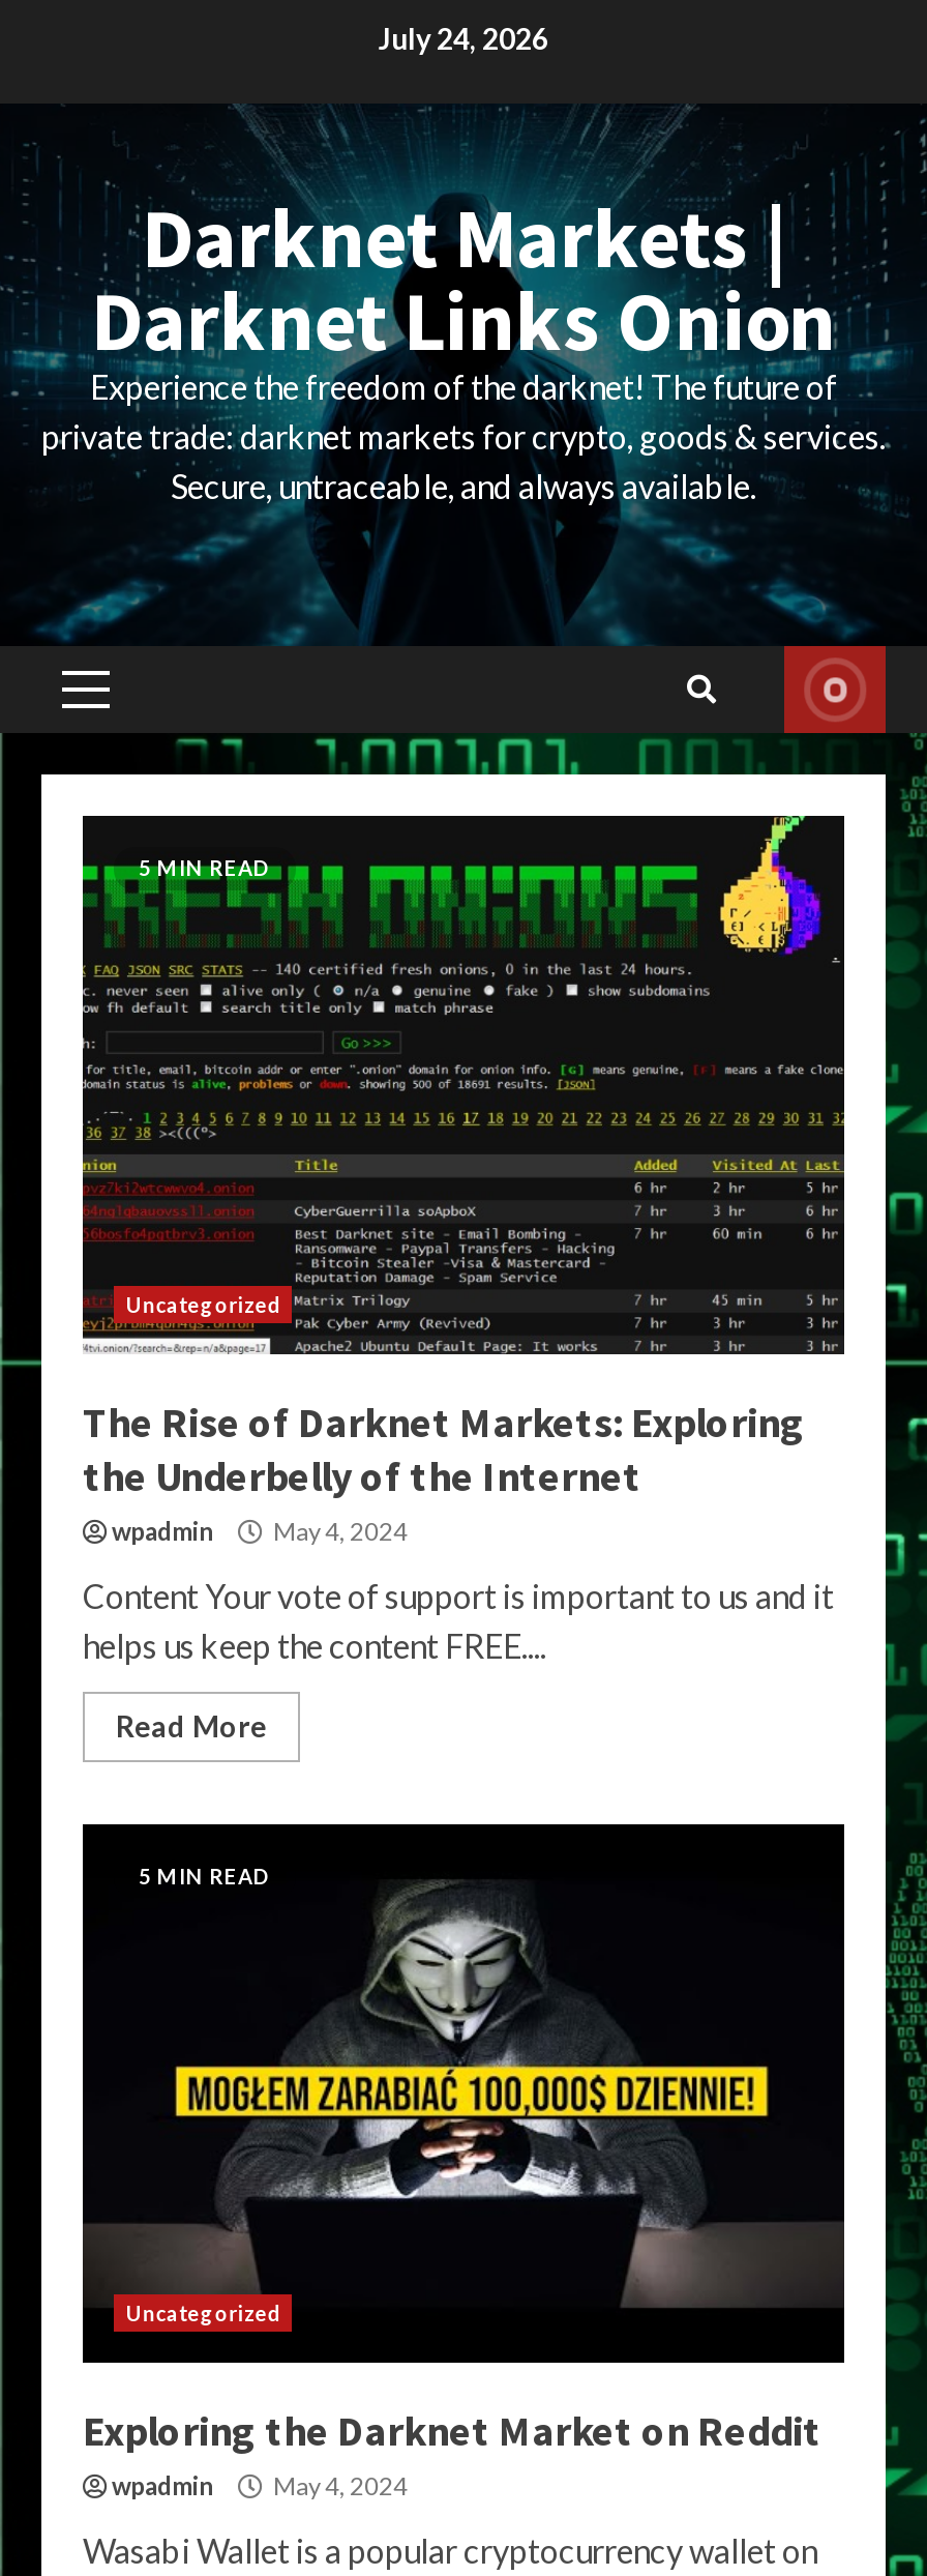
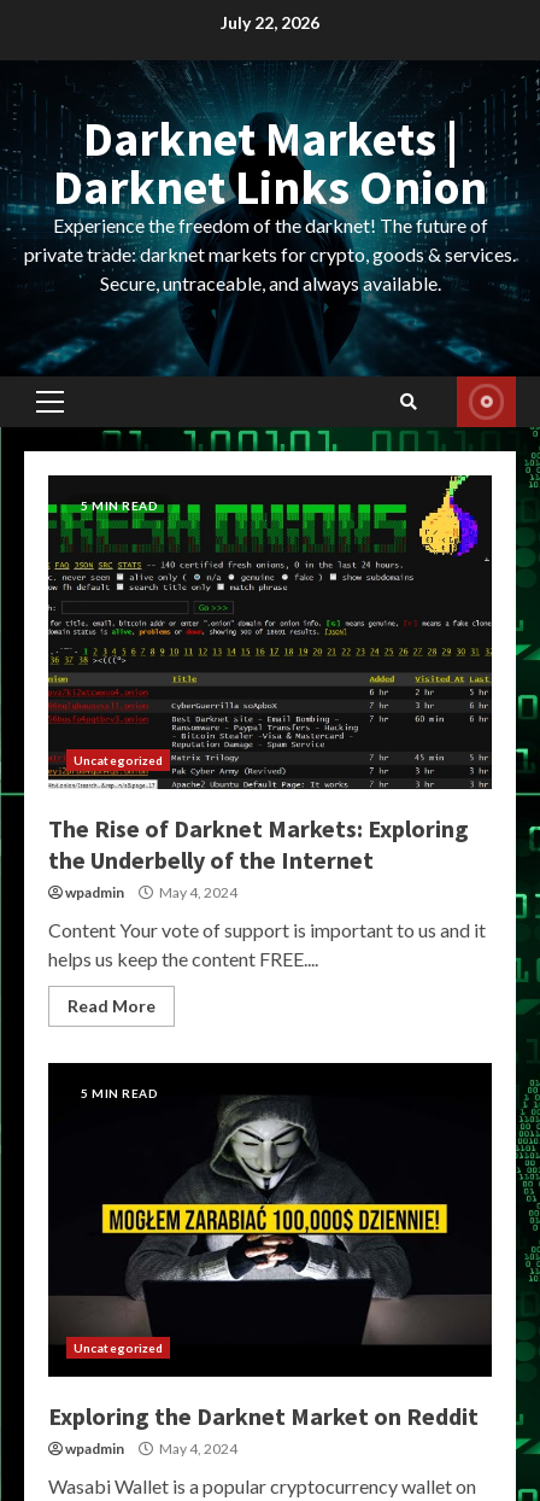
- July 24, 2026
+ July 22, 2026
